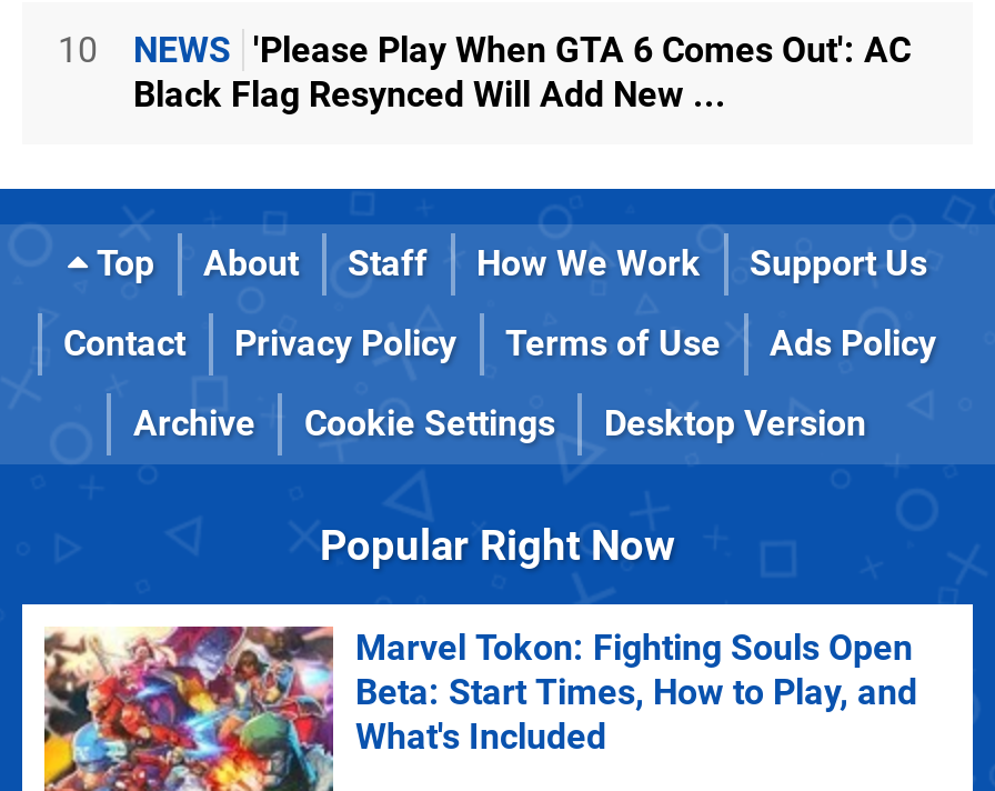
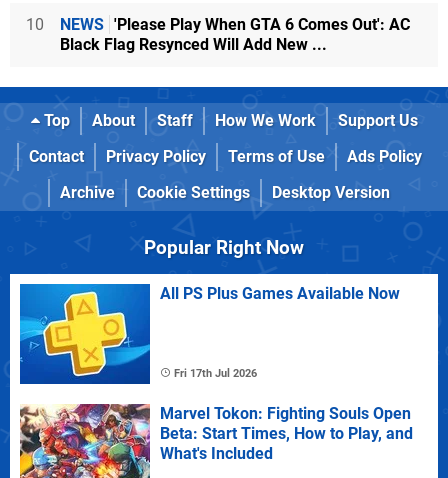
+ [image]
+ All PS Plus Games Available Now

+ Fri 17th Jul 2026
